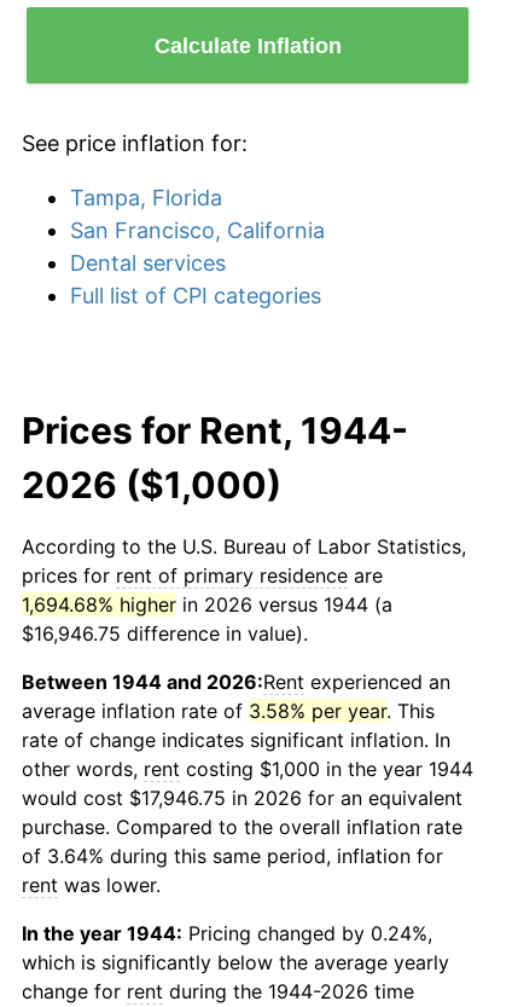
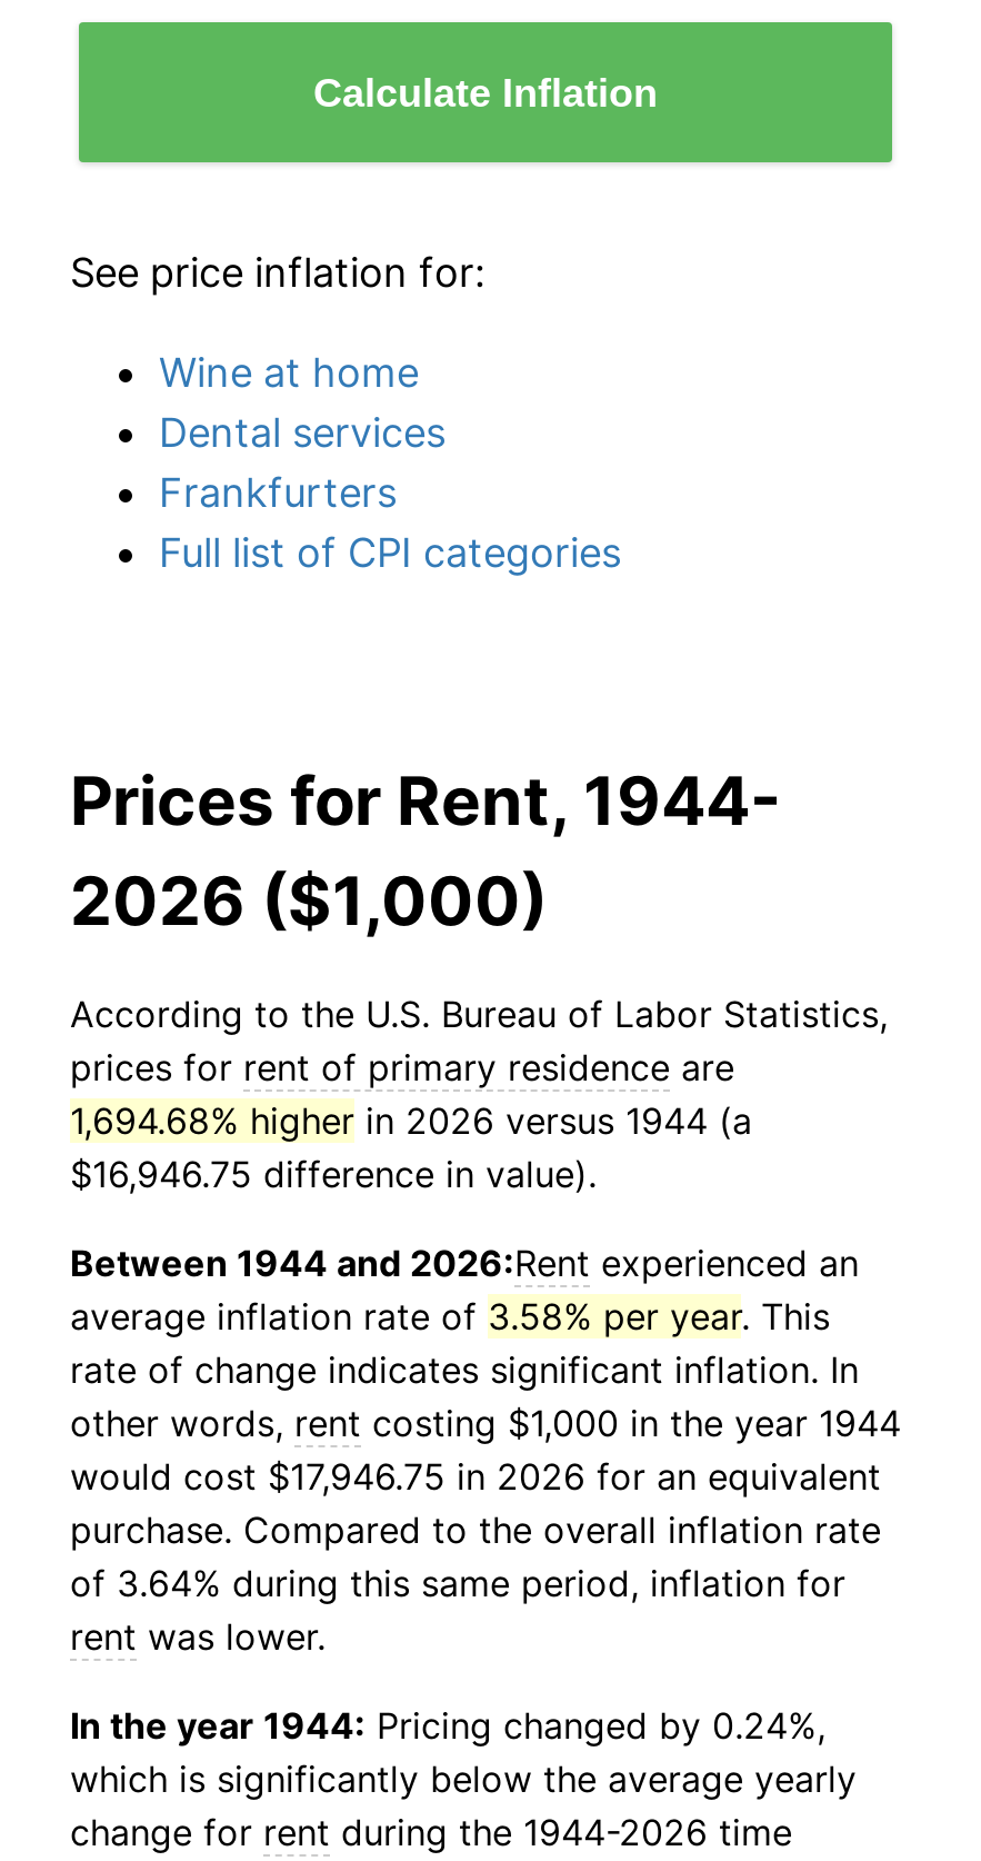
- Tampa, Florida
- San Francisco, California
+ Wine at home

moved up: Dental services

+ Frankfurters
